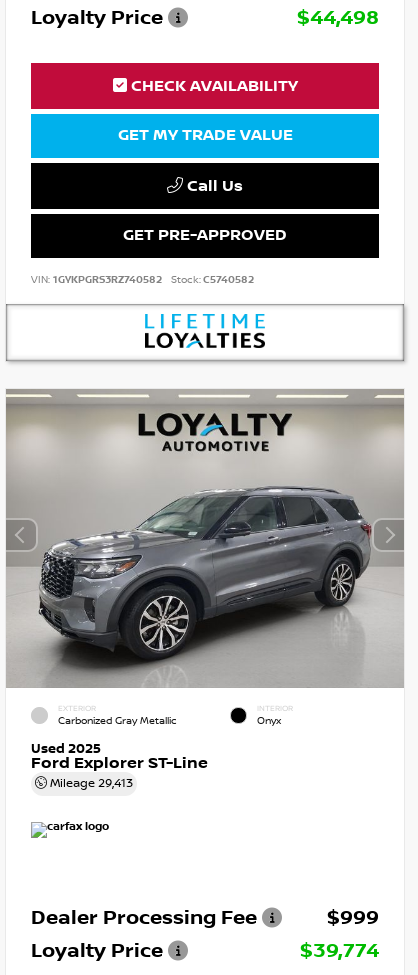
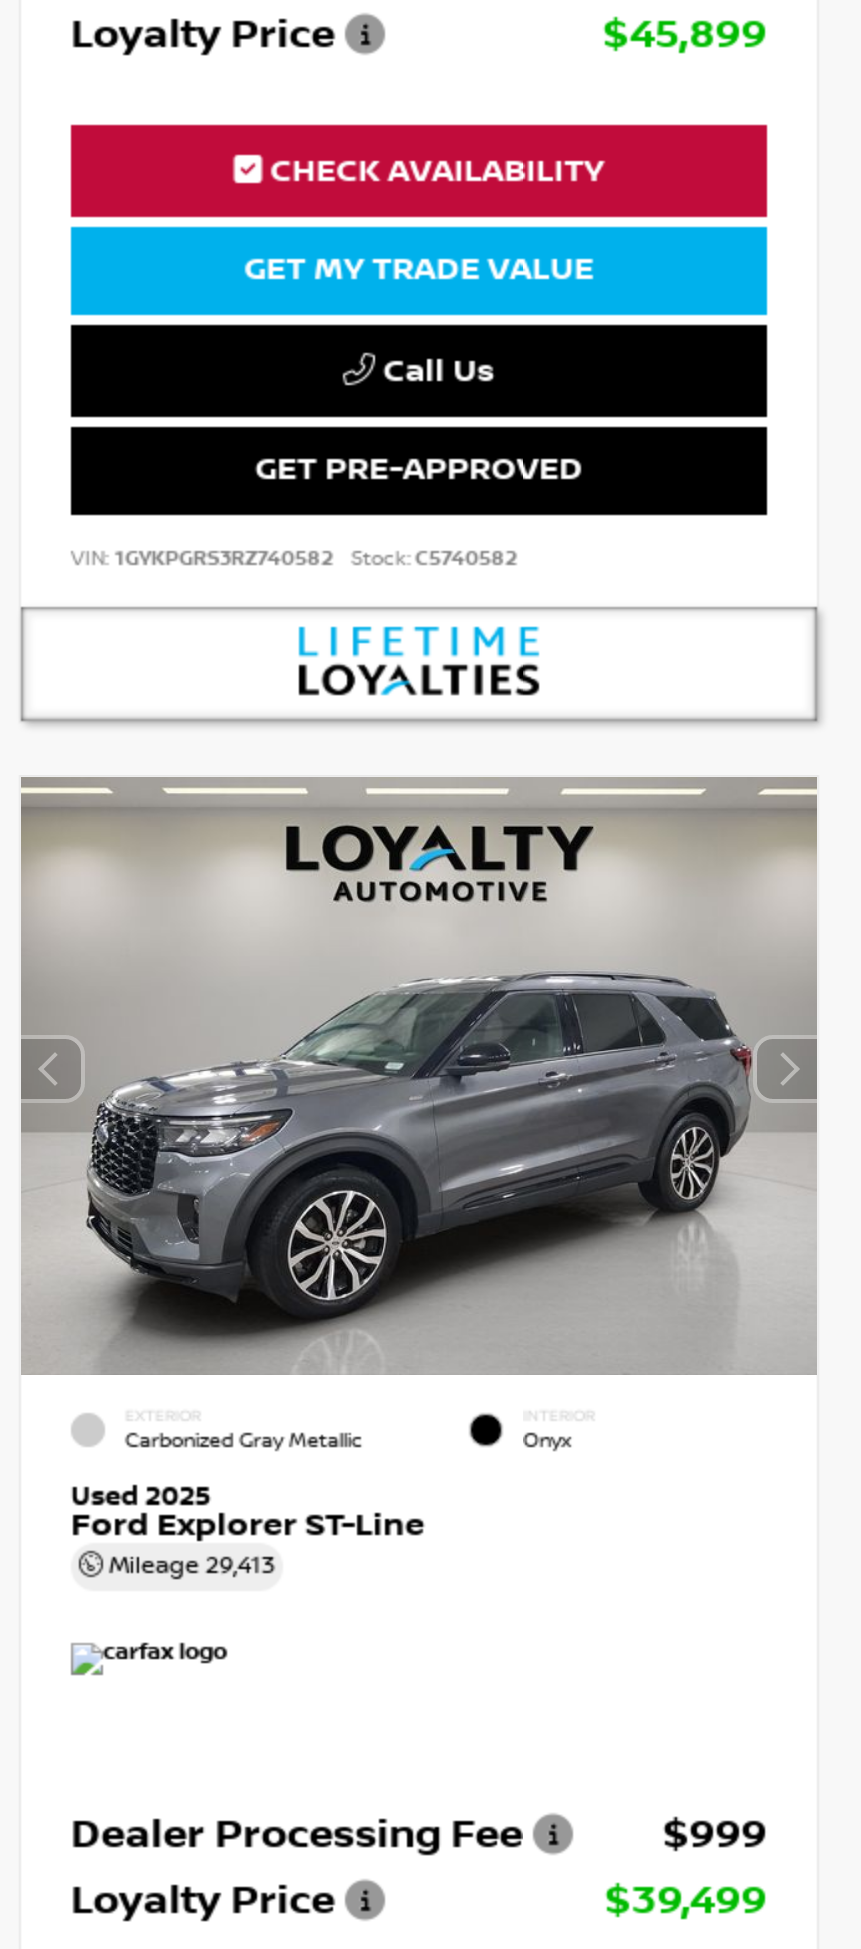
- $44,498
+ $45,899

- $39,774
+ $39,499
